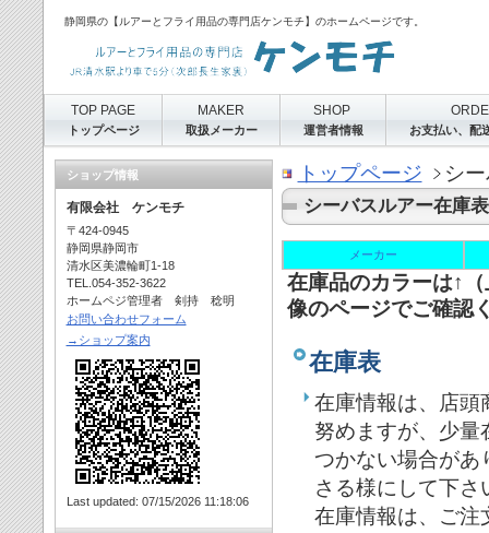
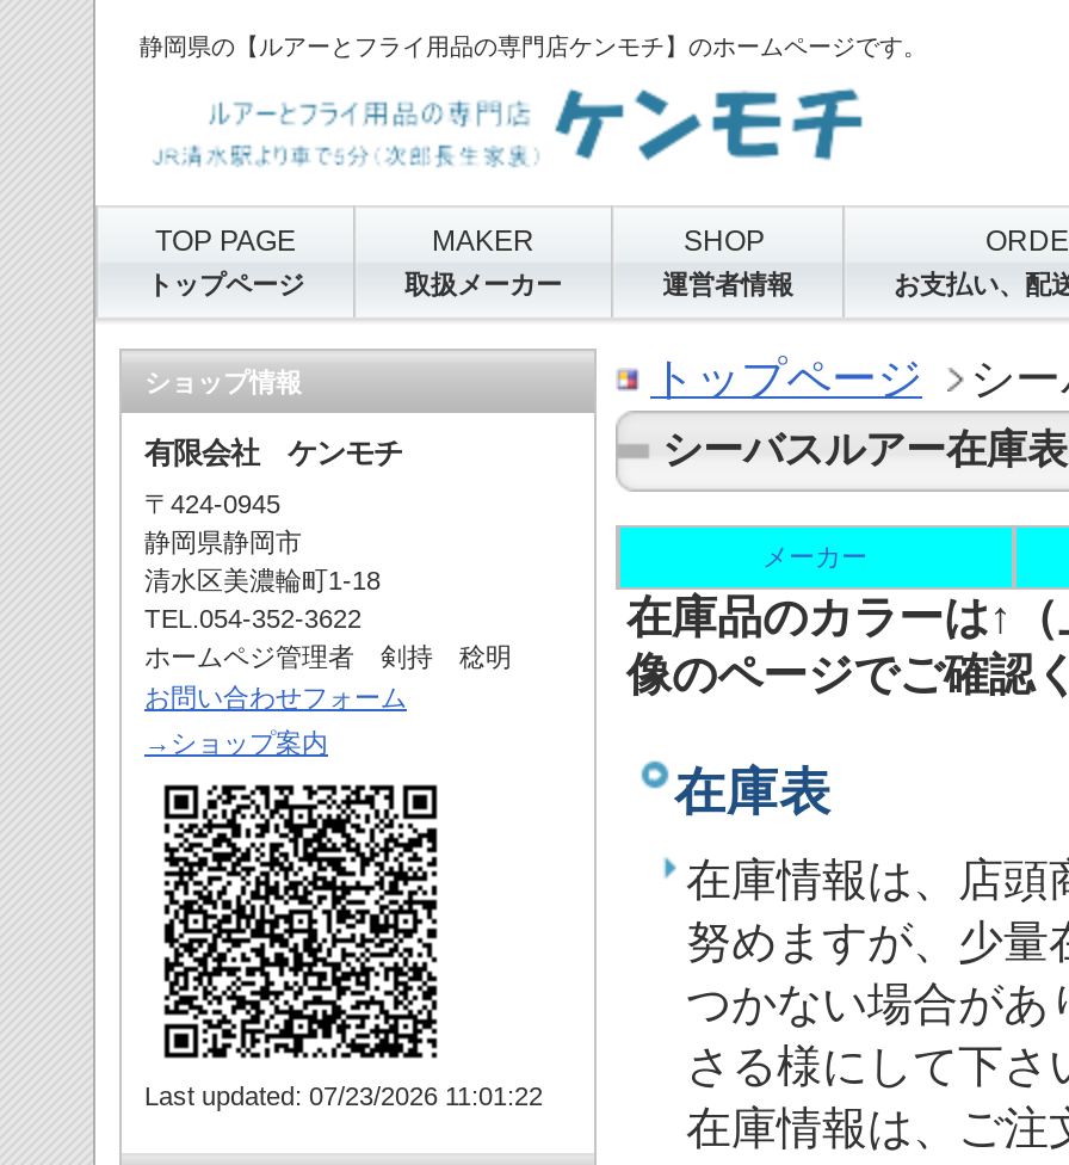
- Last updated: 07/15/2026 11:18:06
+ Last updated: 07/23/2026 11:01:22
